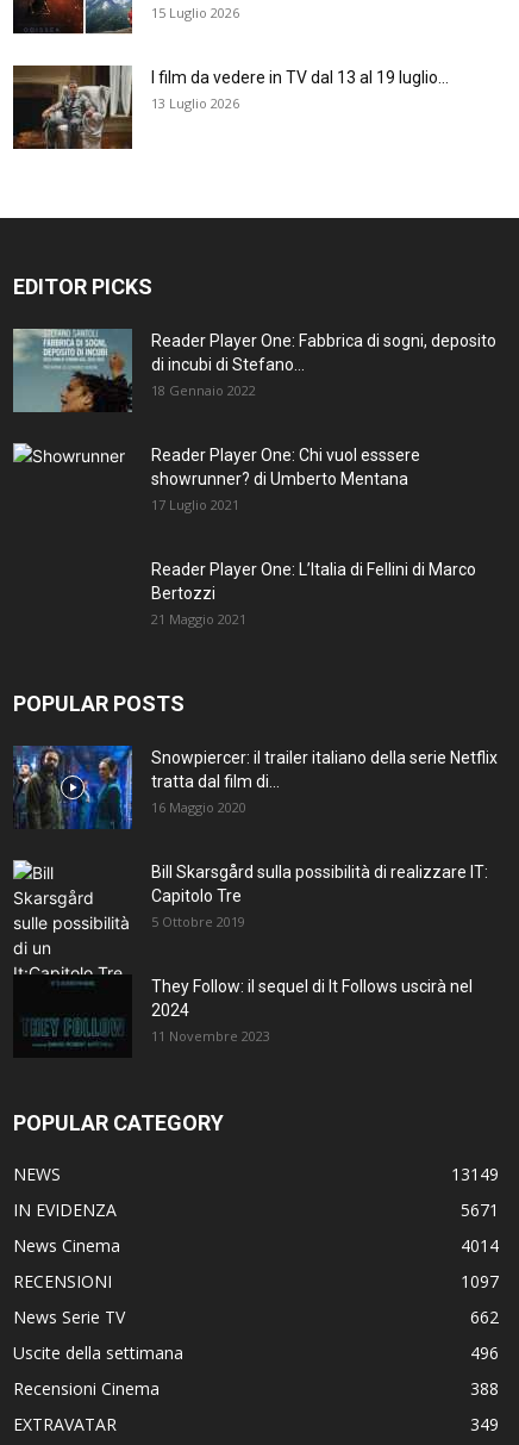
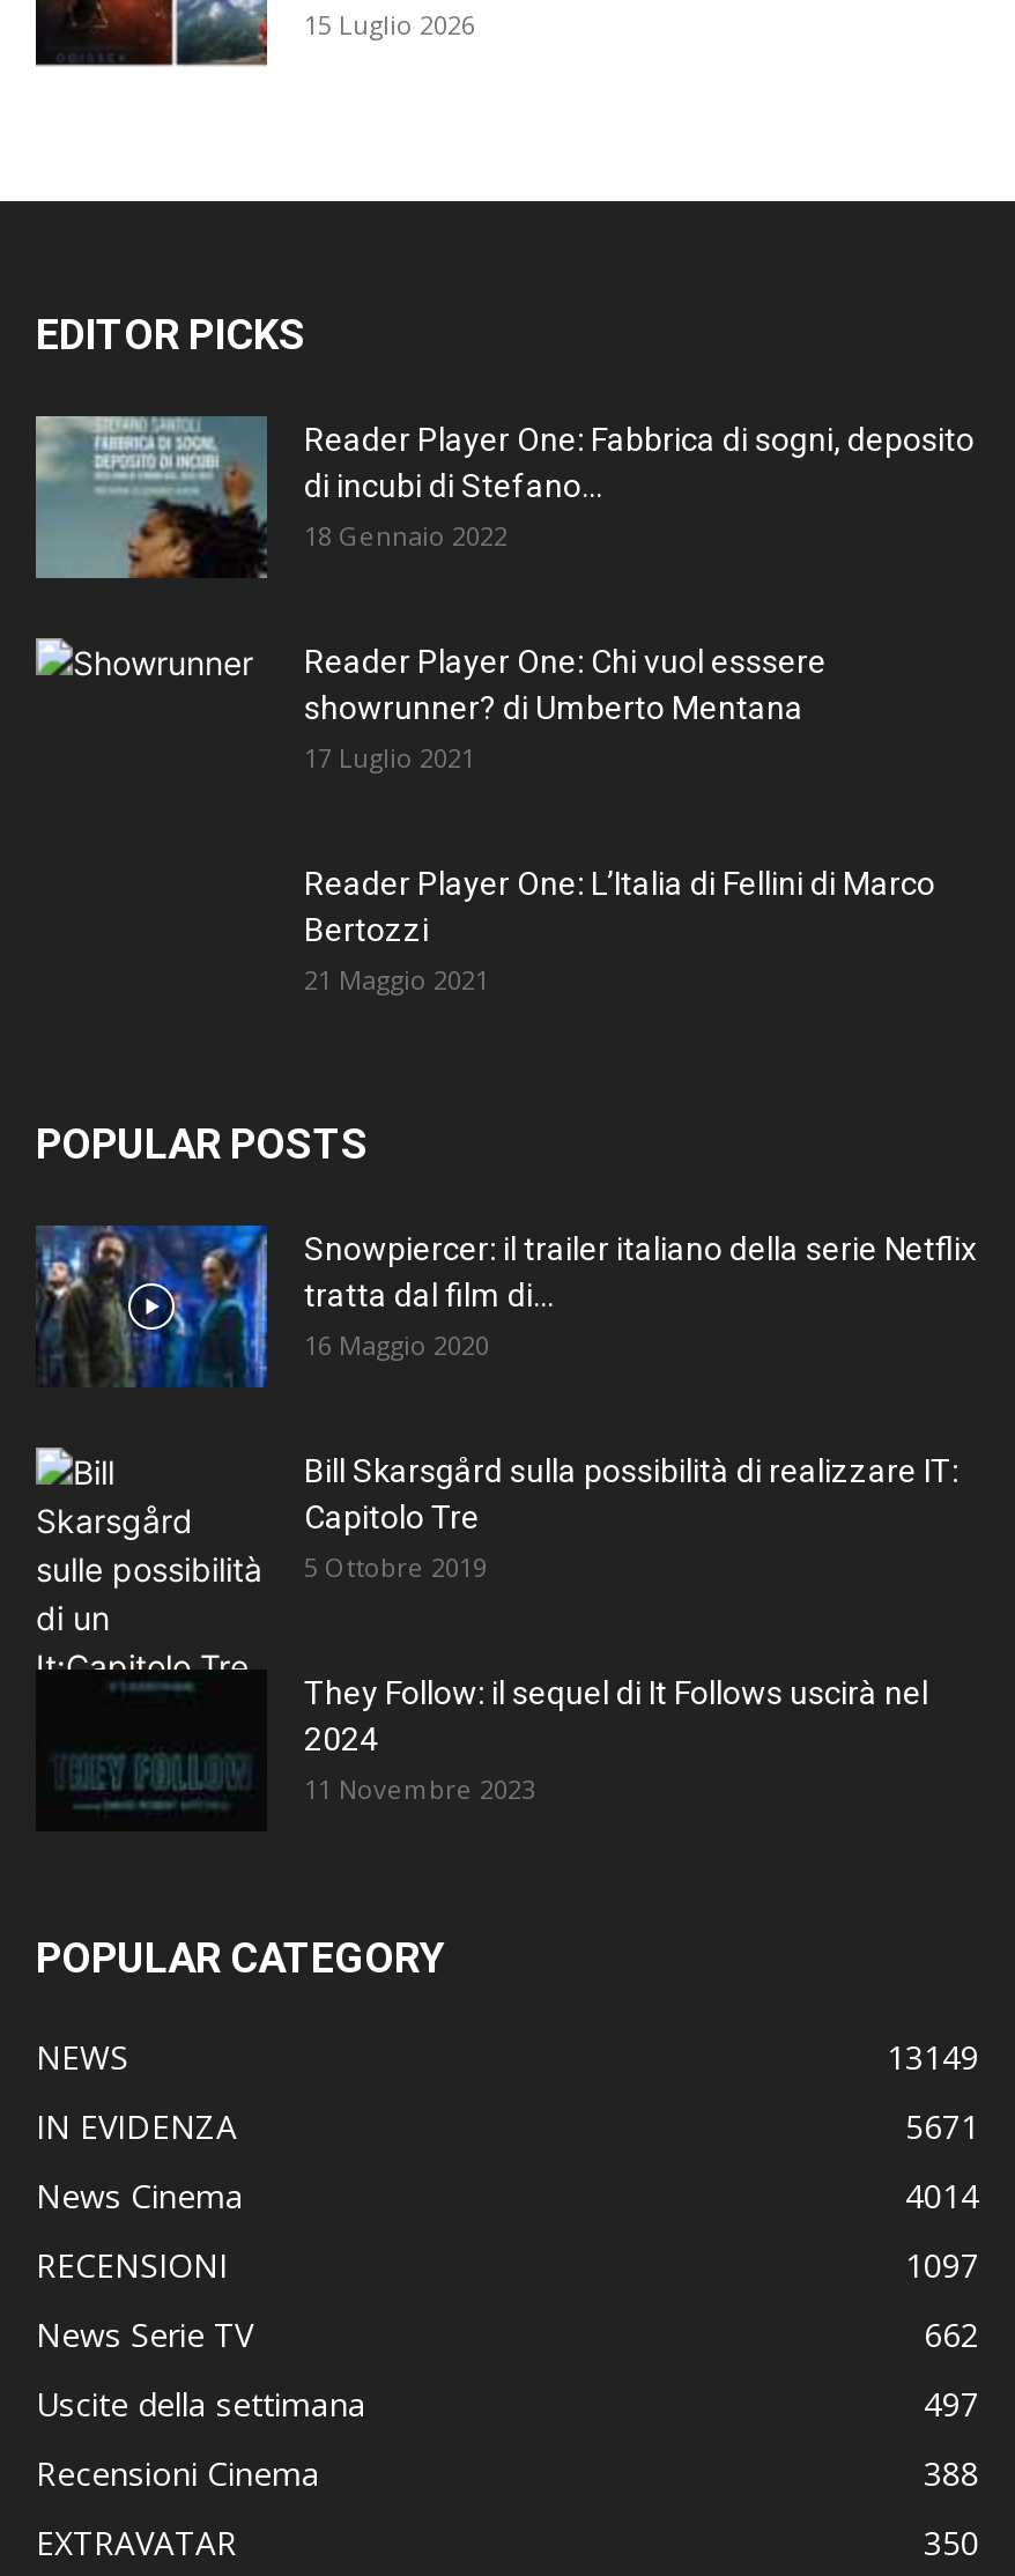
- [image]
- I film da vedere in TV dal 13 al 19 luglio...
- 13 Luglio 2026

- 496
+ 497

- 349
+ 350
